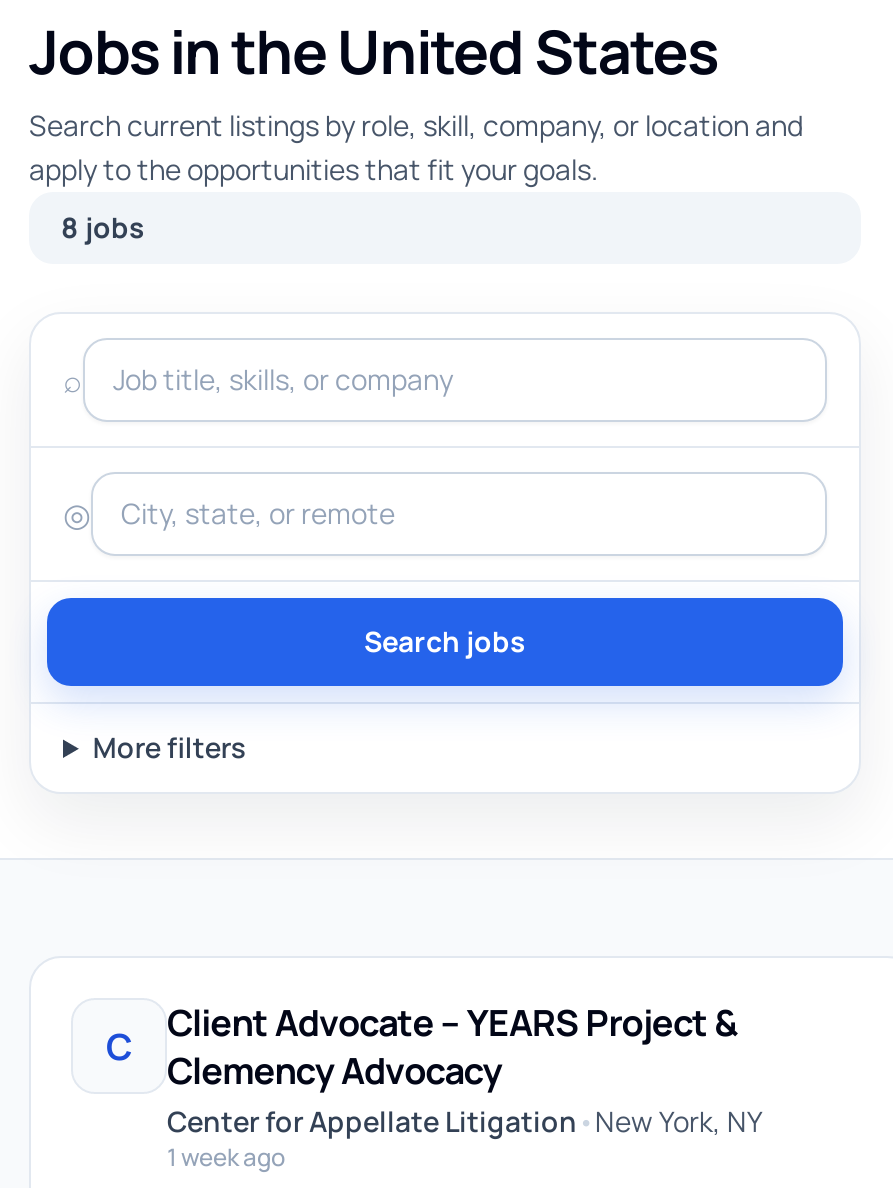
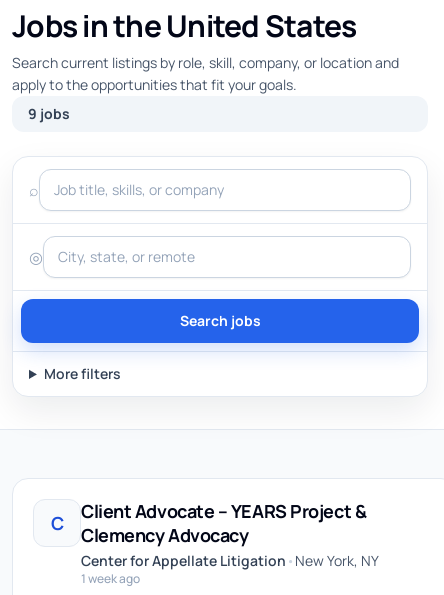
- 8 jobs
+ 9 jobs
